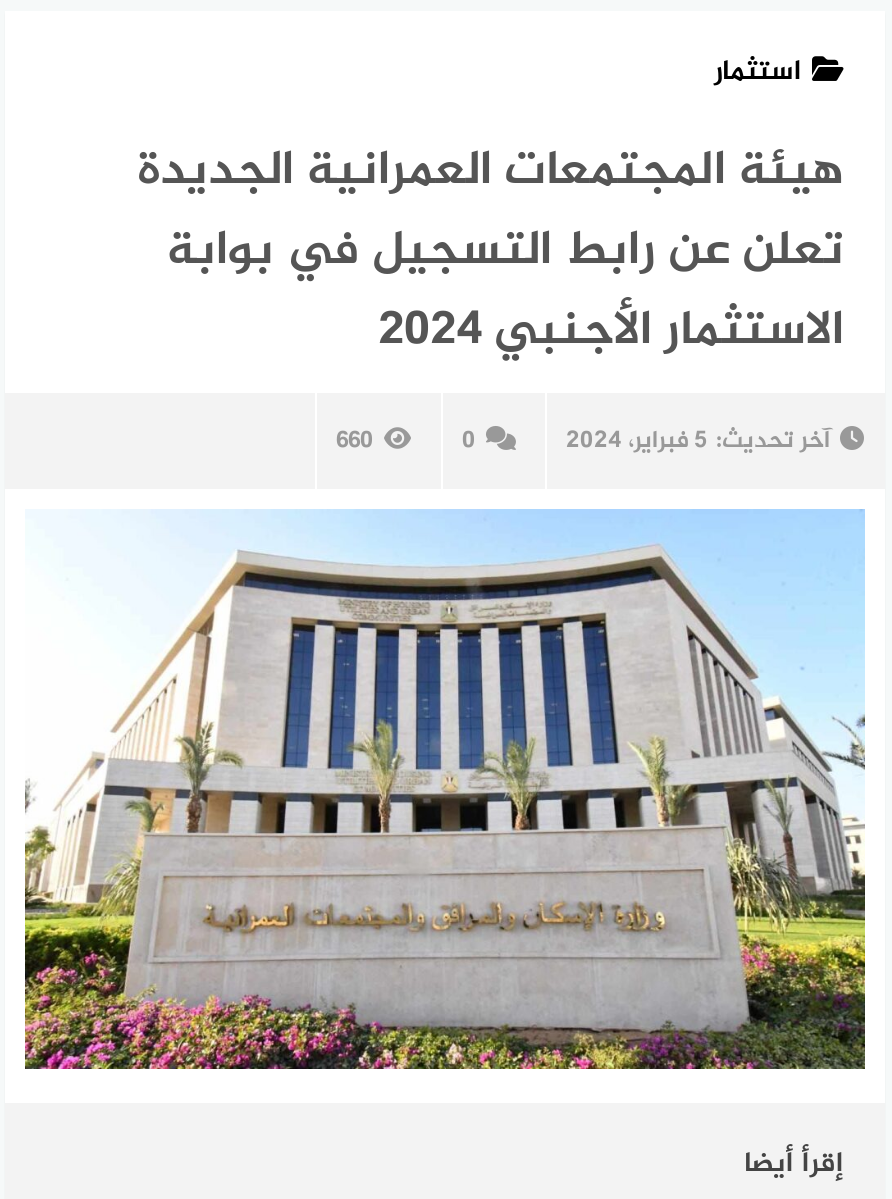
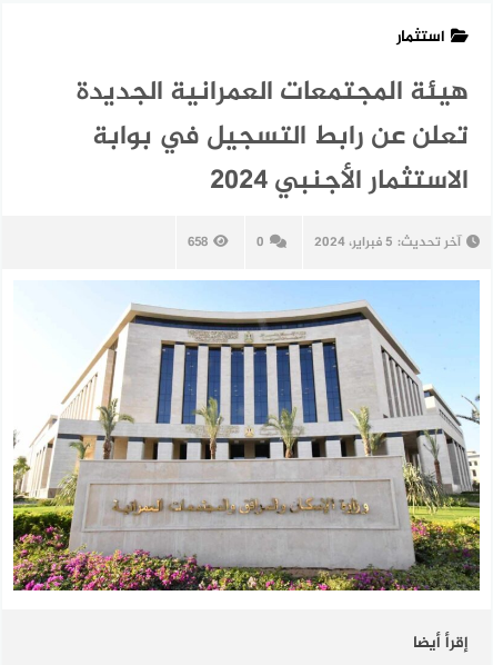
- 660
+ 658
